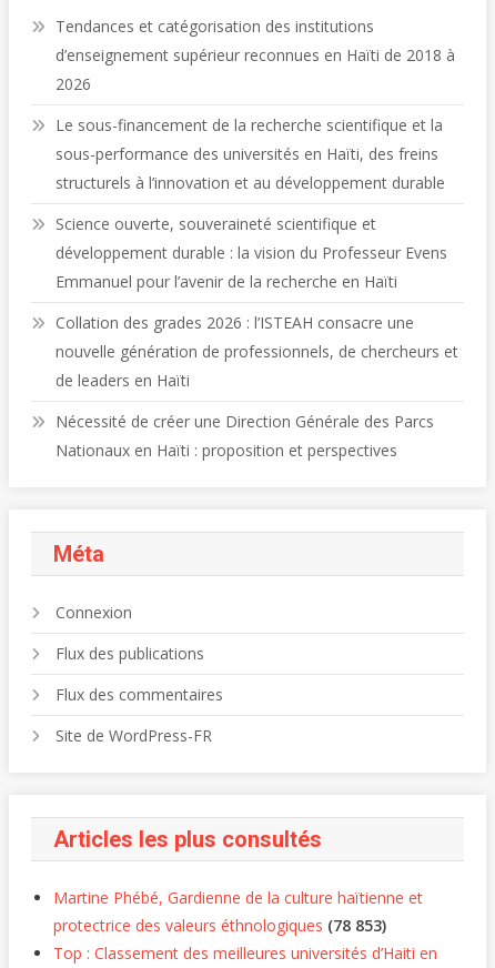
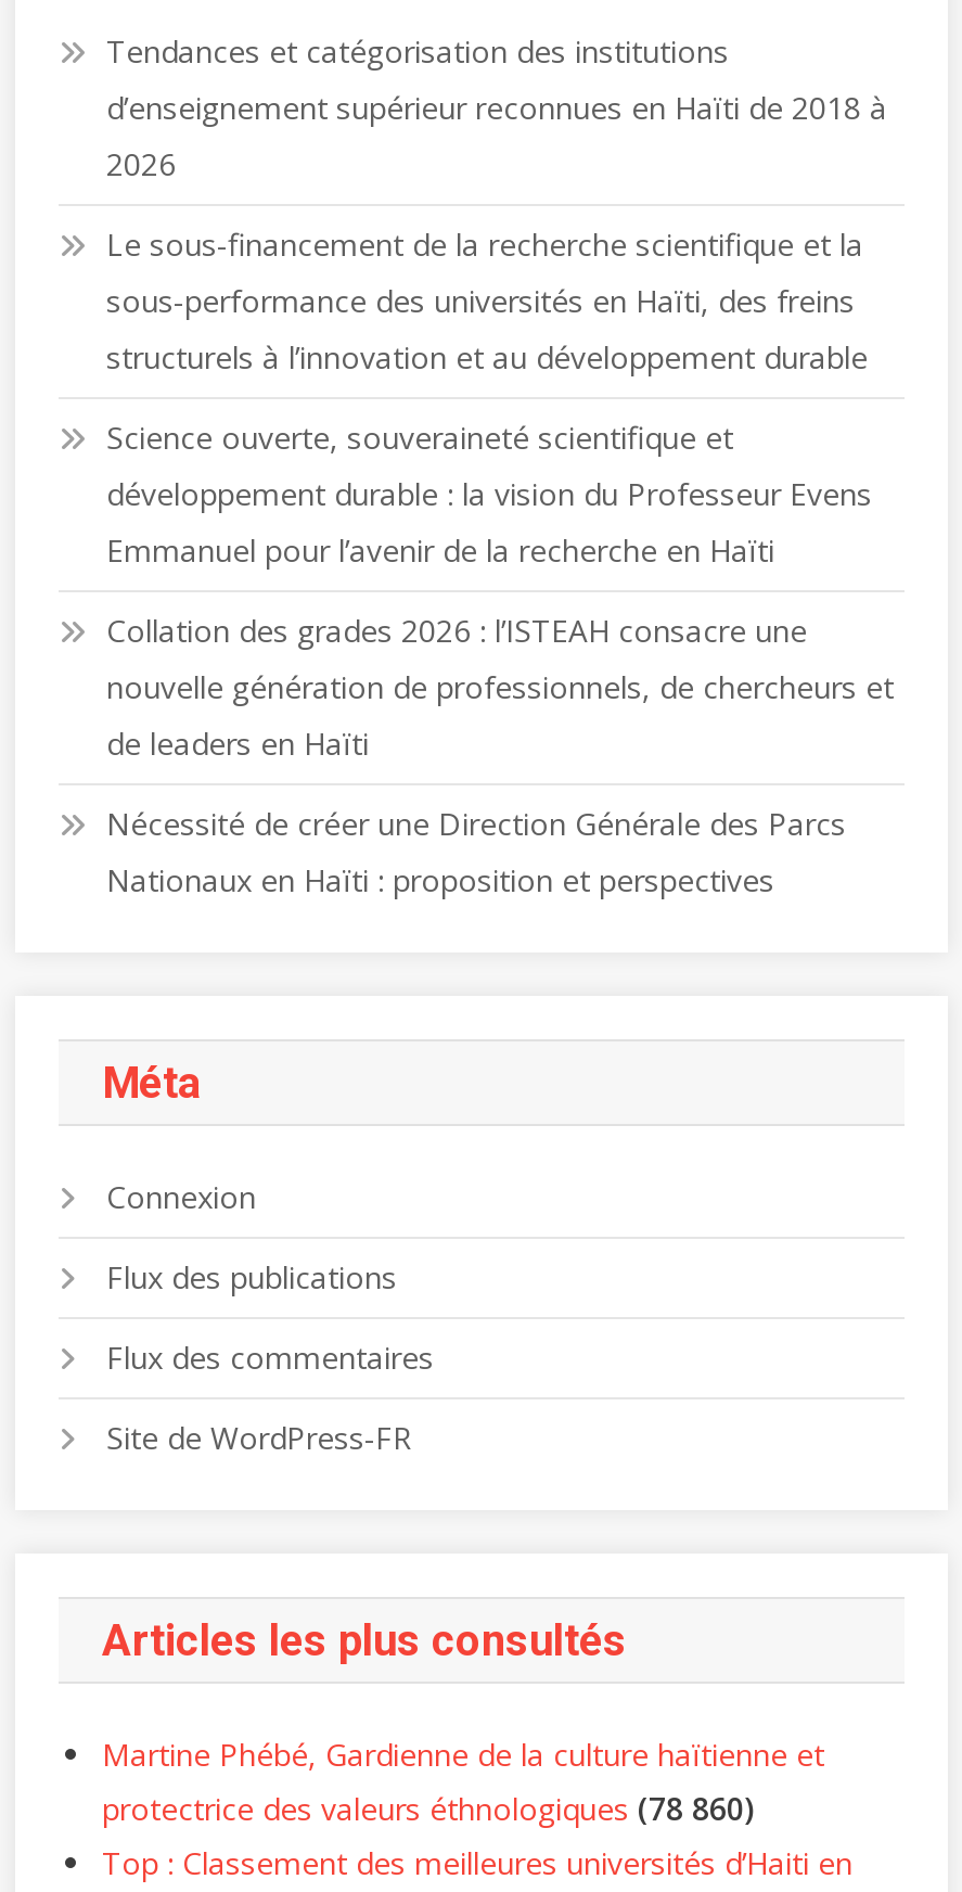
- protectrice des valeurs éthnologiques (78 853)
+ protectrice des valeurs éthnologiques (78 860)
